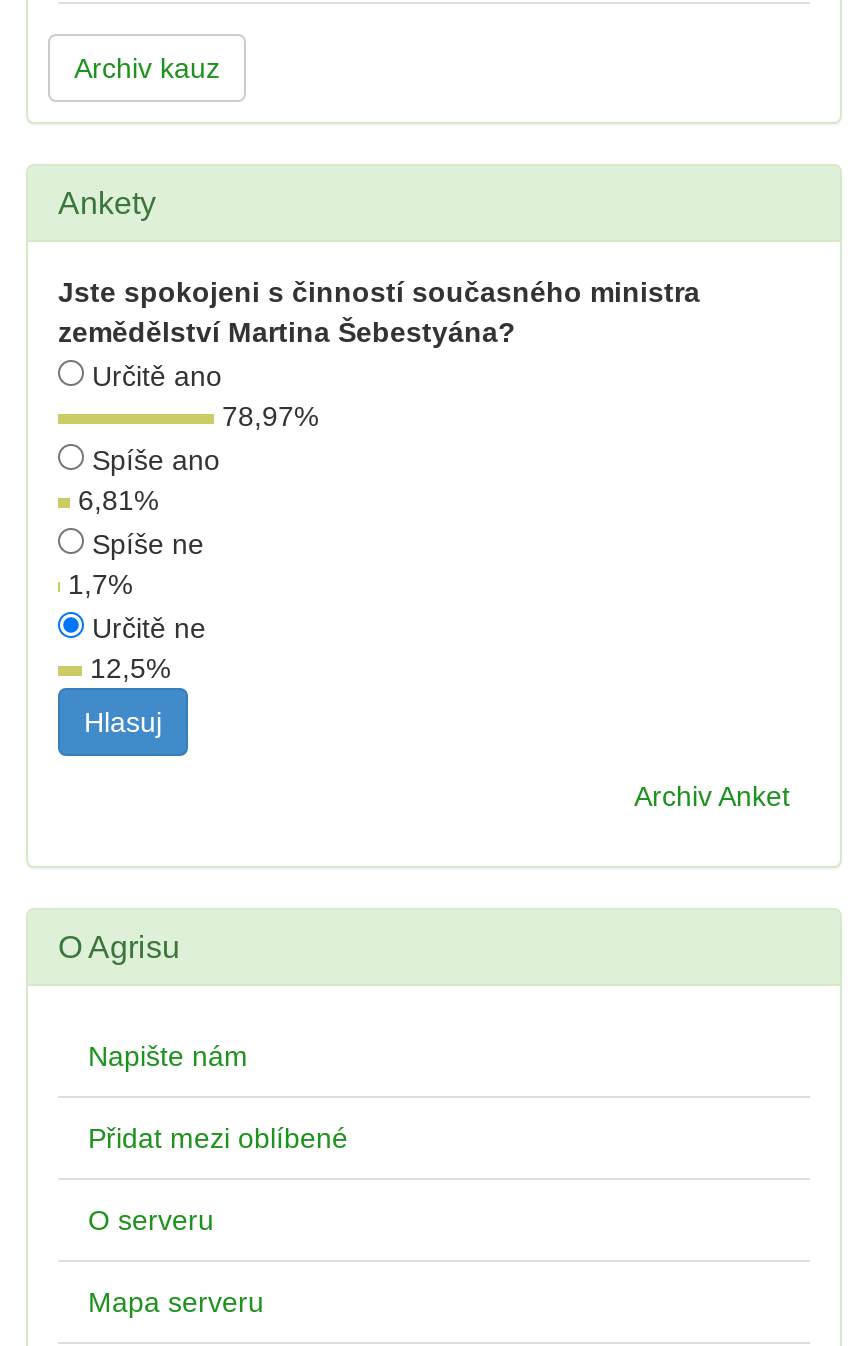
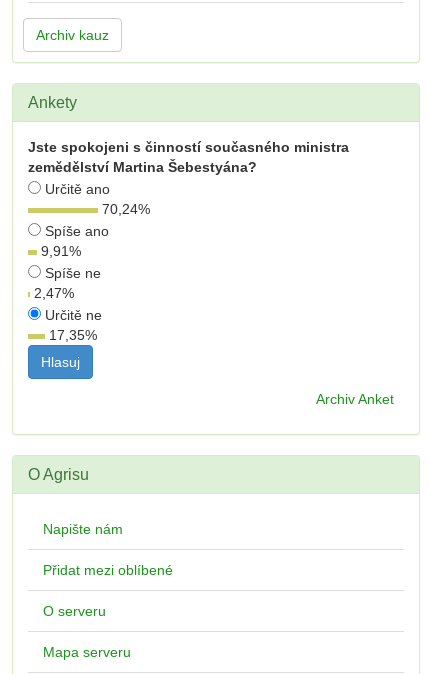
- 78,97%
+ 70,24%

- 6,81%
+ 9,91%

- 1,7%
+ 2,47%

- 12,5%
+ 17,35%
